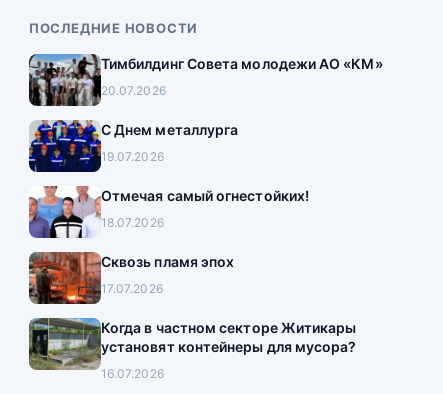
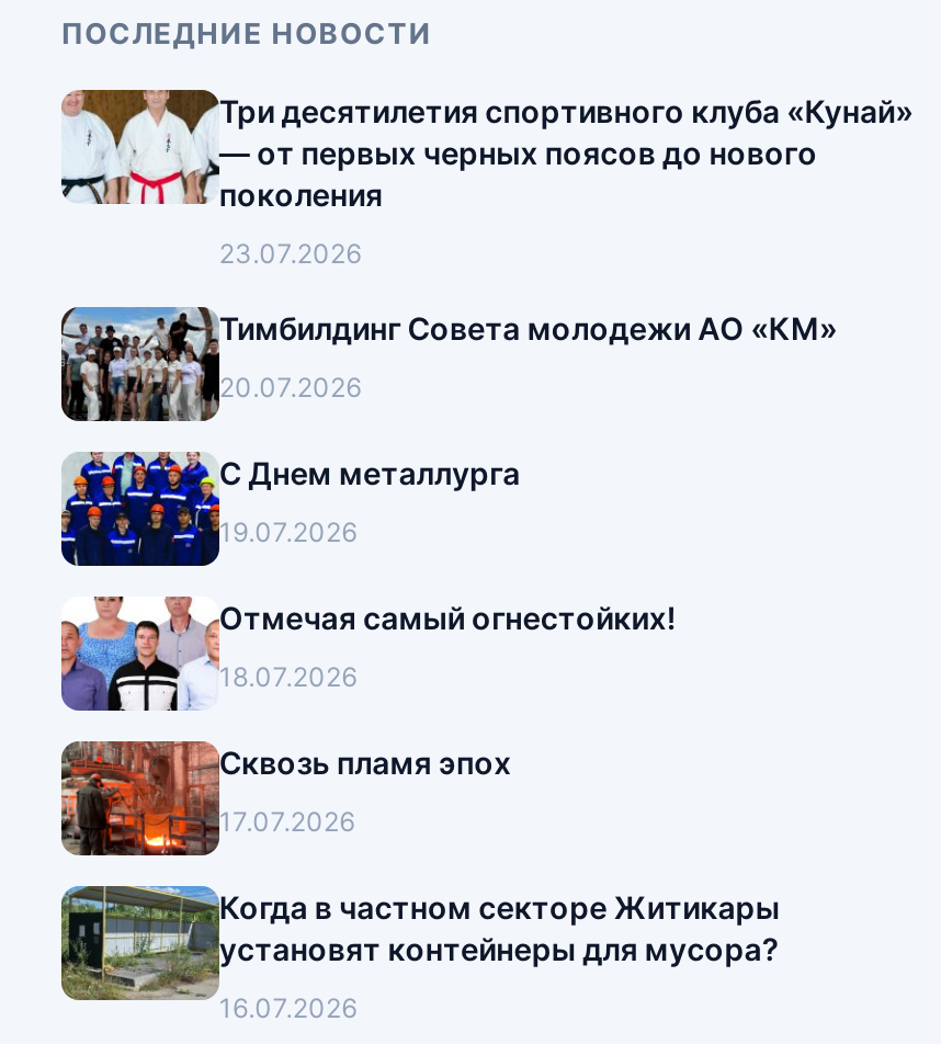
+ [image]
+ Три десятилетия спортивного клуба «Кунай»
+ — от первых черных поясов до нового
+ поколения
+ 23.07.2026
